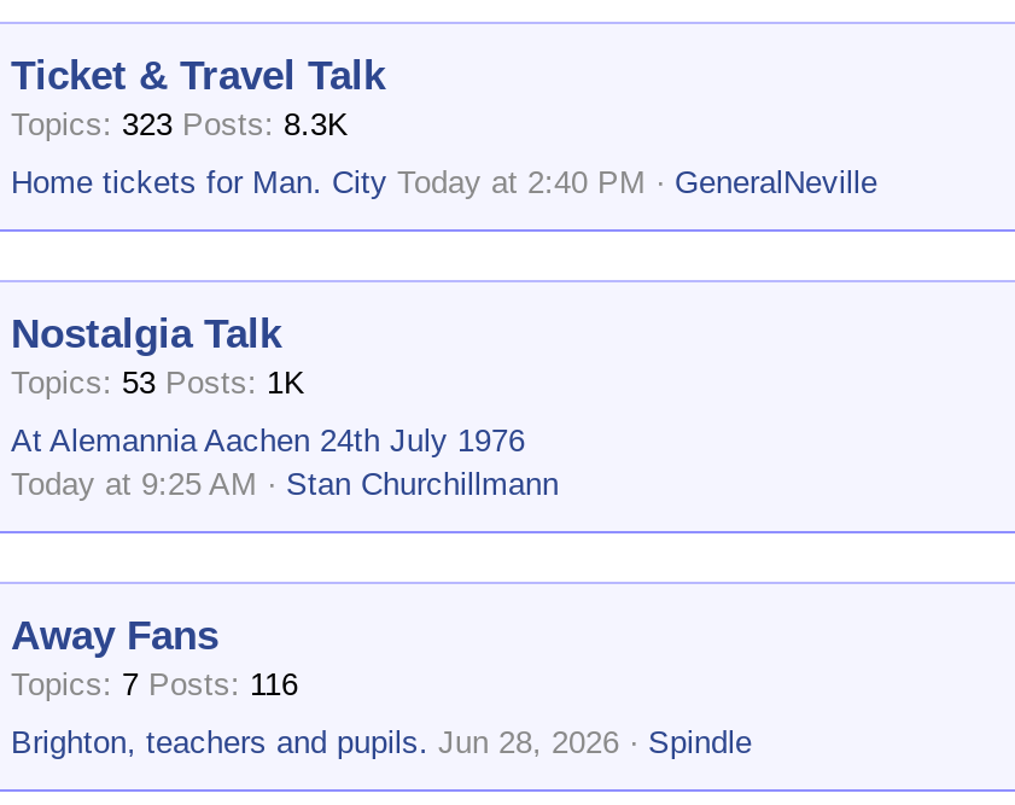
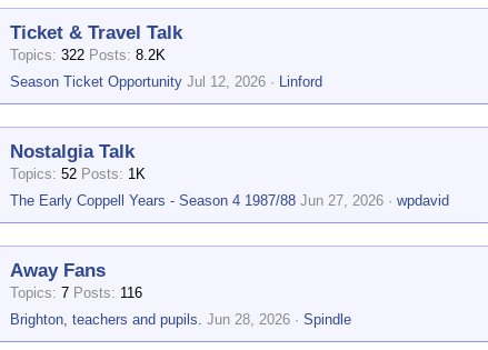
- Topics 323 Posts 8.3K
+ Topics 322 Posts 8.2K

- Home tickets for Man. City Today at 2:40 PM
- GeneralNeville
+ Season Ticket Opportunity Jul 12, 2026
+ Linford

- Topics 53 Posts 1K
+ Topics 52 Posts 1K

- At Alemannia Aachen 24th July 1976
- Today at 9:25 AM
- Stan Churchillmann
+ The Early Coppell Years - Season 4 1987/88 Jun 27, 2026
+ wpdavid
